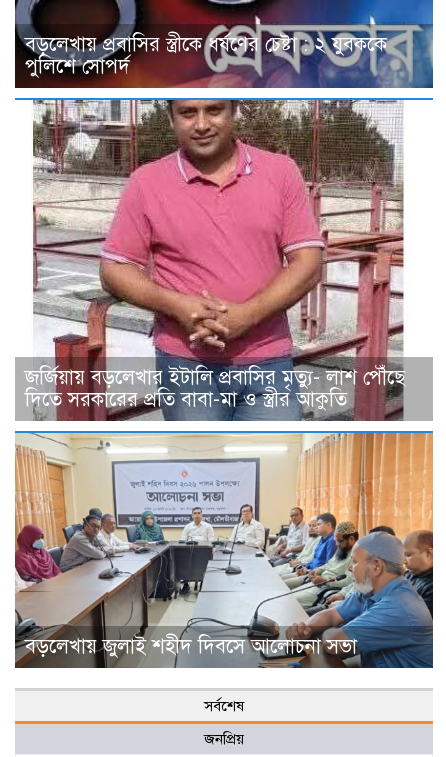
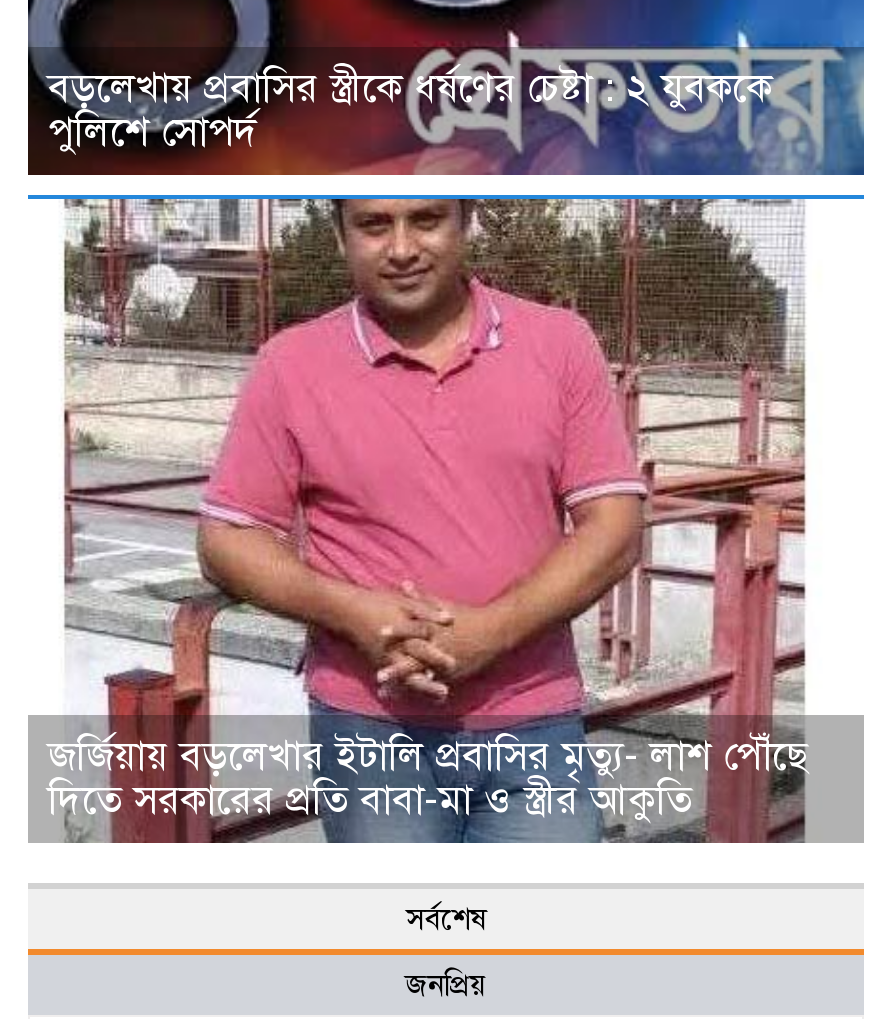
- [image]
- বড়লেখায় জুলাই শহীদ দিবসে আলোচনা সভা
